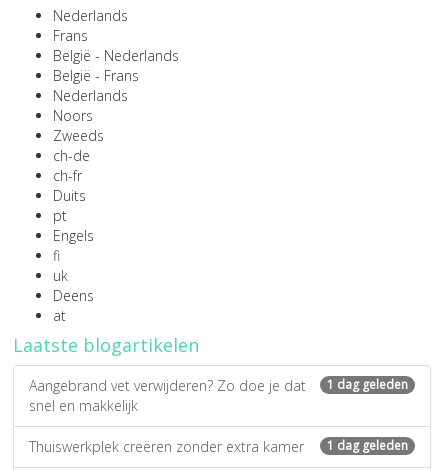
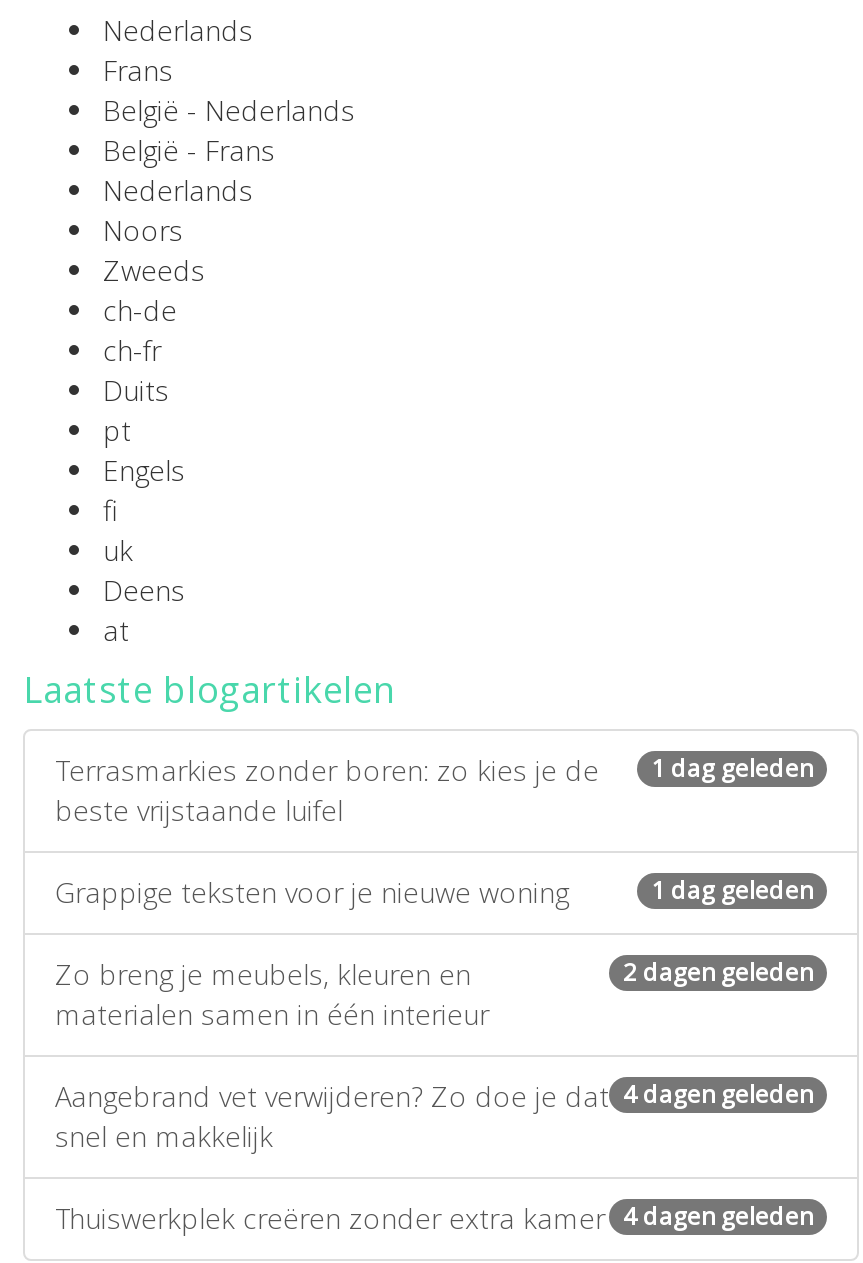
+ Terrasmarkies zonder boren: zo kies je de
+ beste vrijstaande luifel
+ 1 dag geleden
+ Grappige teksten voor je nieuwe woning
+ 2 dagen geleden
+ Zo breng je meubels, kleuren en
+ materialen samen in één interieur
+ 4 dagen geleden

- 1 dag geleden
+ 4 dagen geleden
